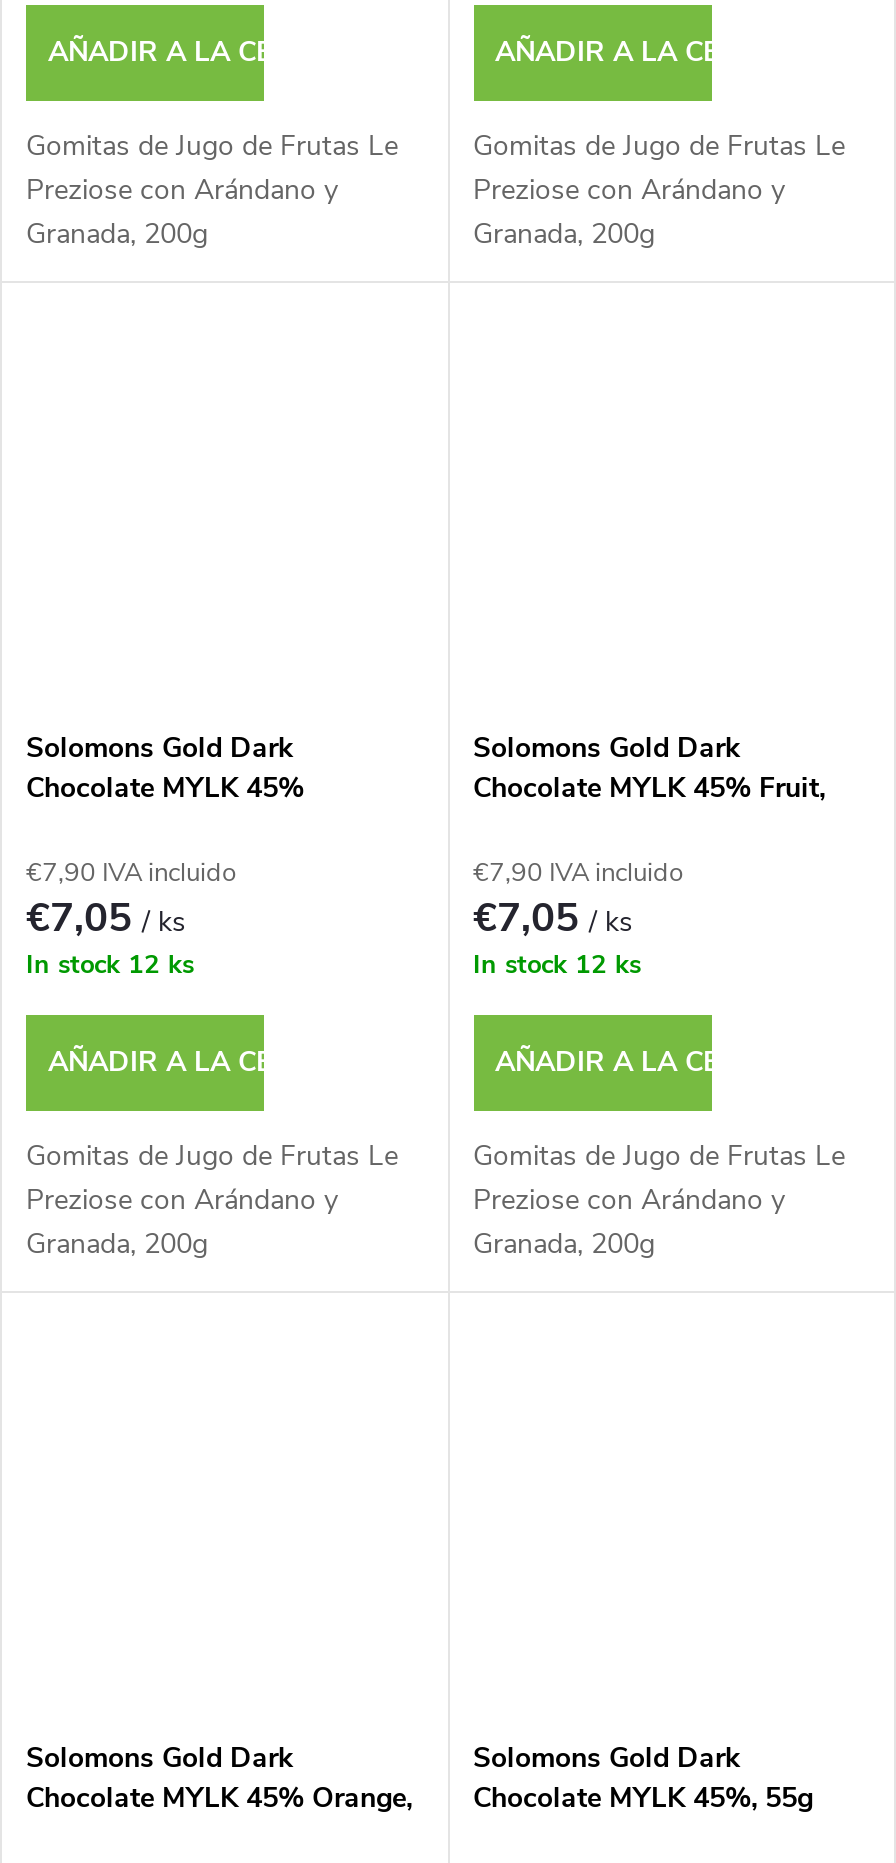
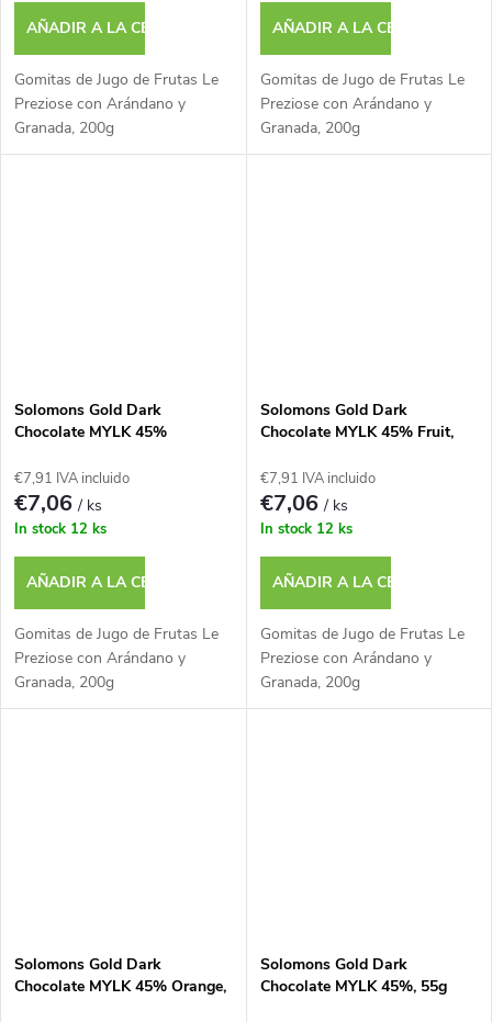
- €7,90 IVA incluido
+ €7,91 IVA incluido

- €7,90 IVA incluido
+ €7,91 IVA incluido

- €7,05 / ks
+ €7,06 / ks

- €7,05 / ks
+ €7,06 / ks
